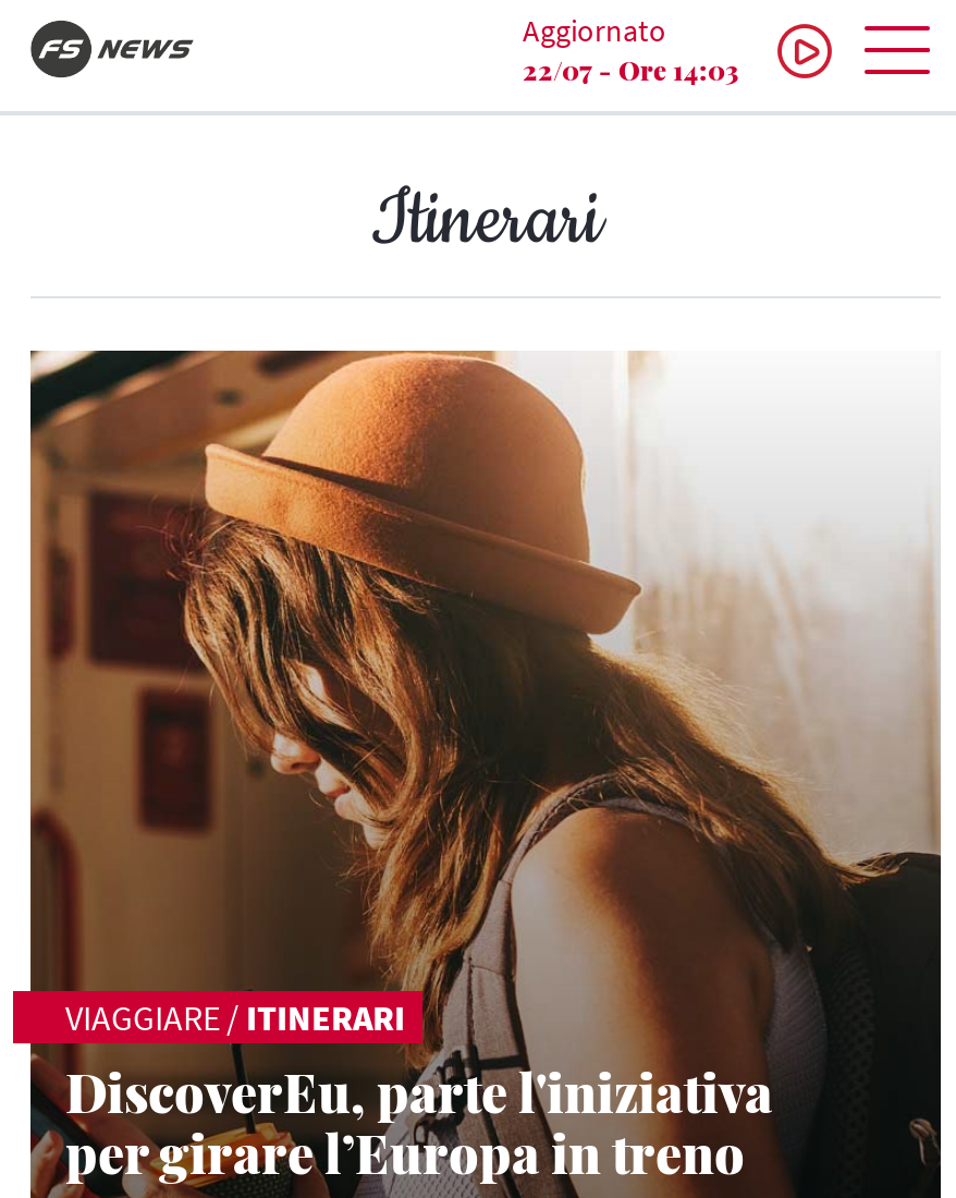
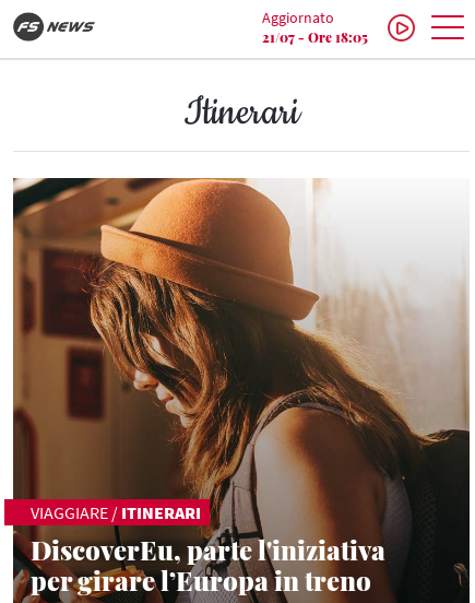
- 22/07 - Ore 14:03
+ 21/07 - Ore 18:05
